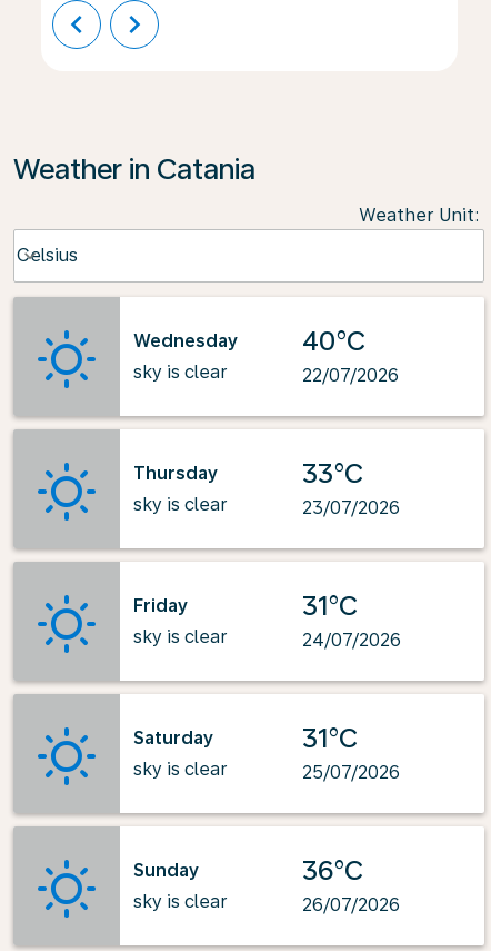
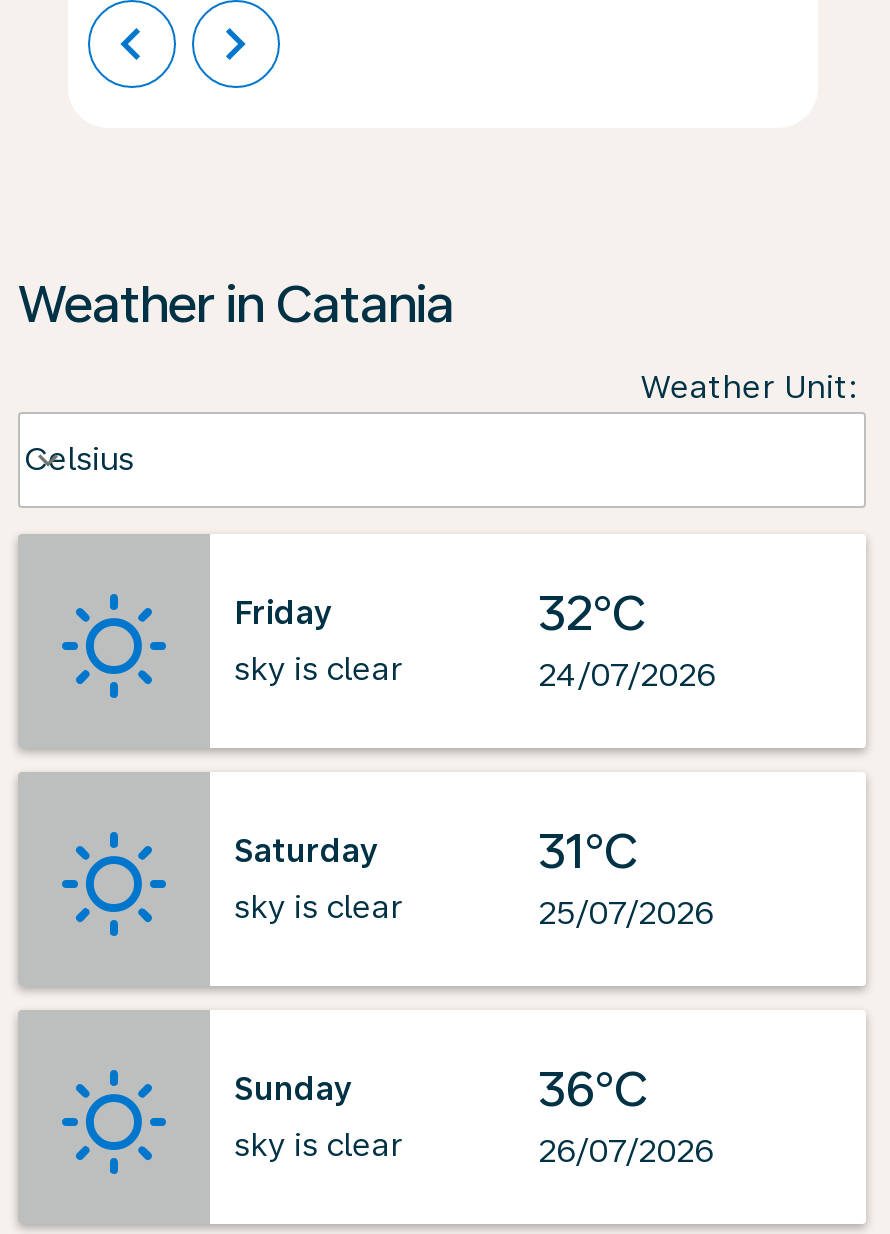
- Wednesday
- sky is clear

- 40°C
- 22/07/2026

- Thursday
- sky is clear

- 33°C
- 23/07/2026

- 31°C
+ 32°C
